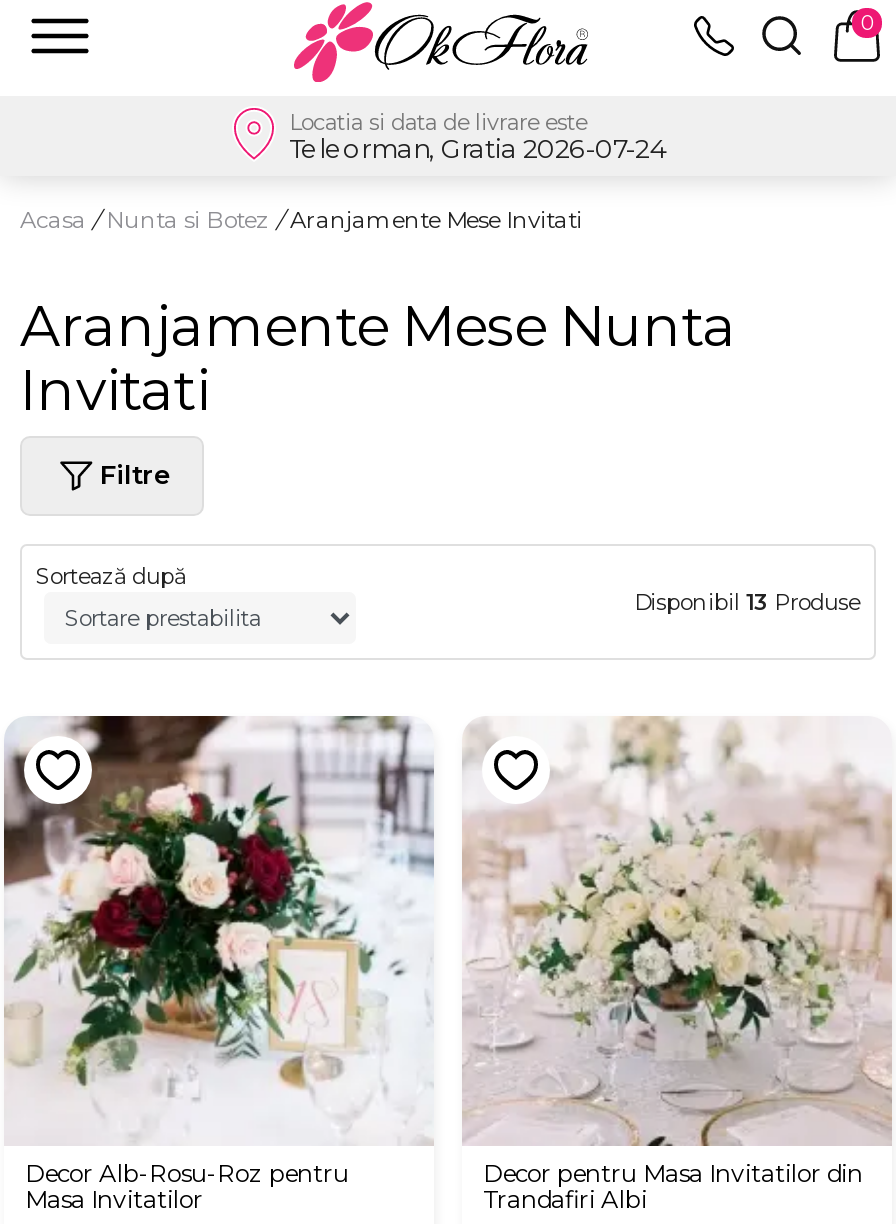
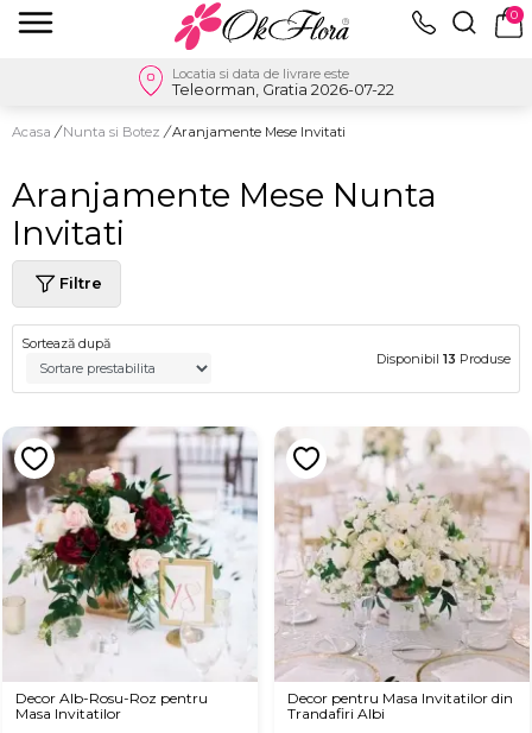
- Teleorman, Gratia 2026-07-24
+ Teleorman, Gratia 2026-07-22
